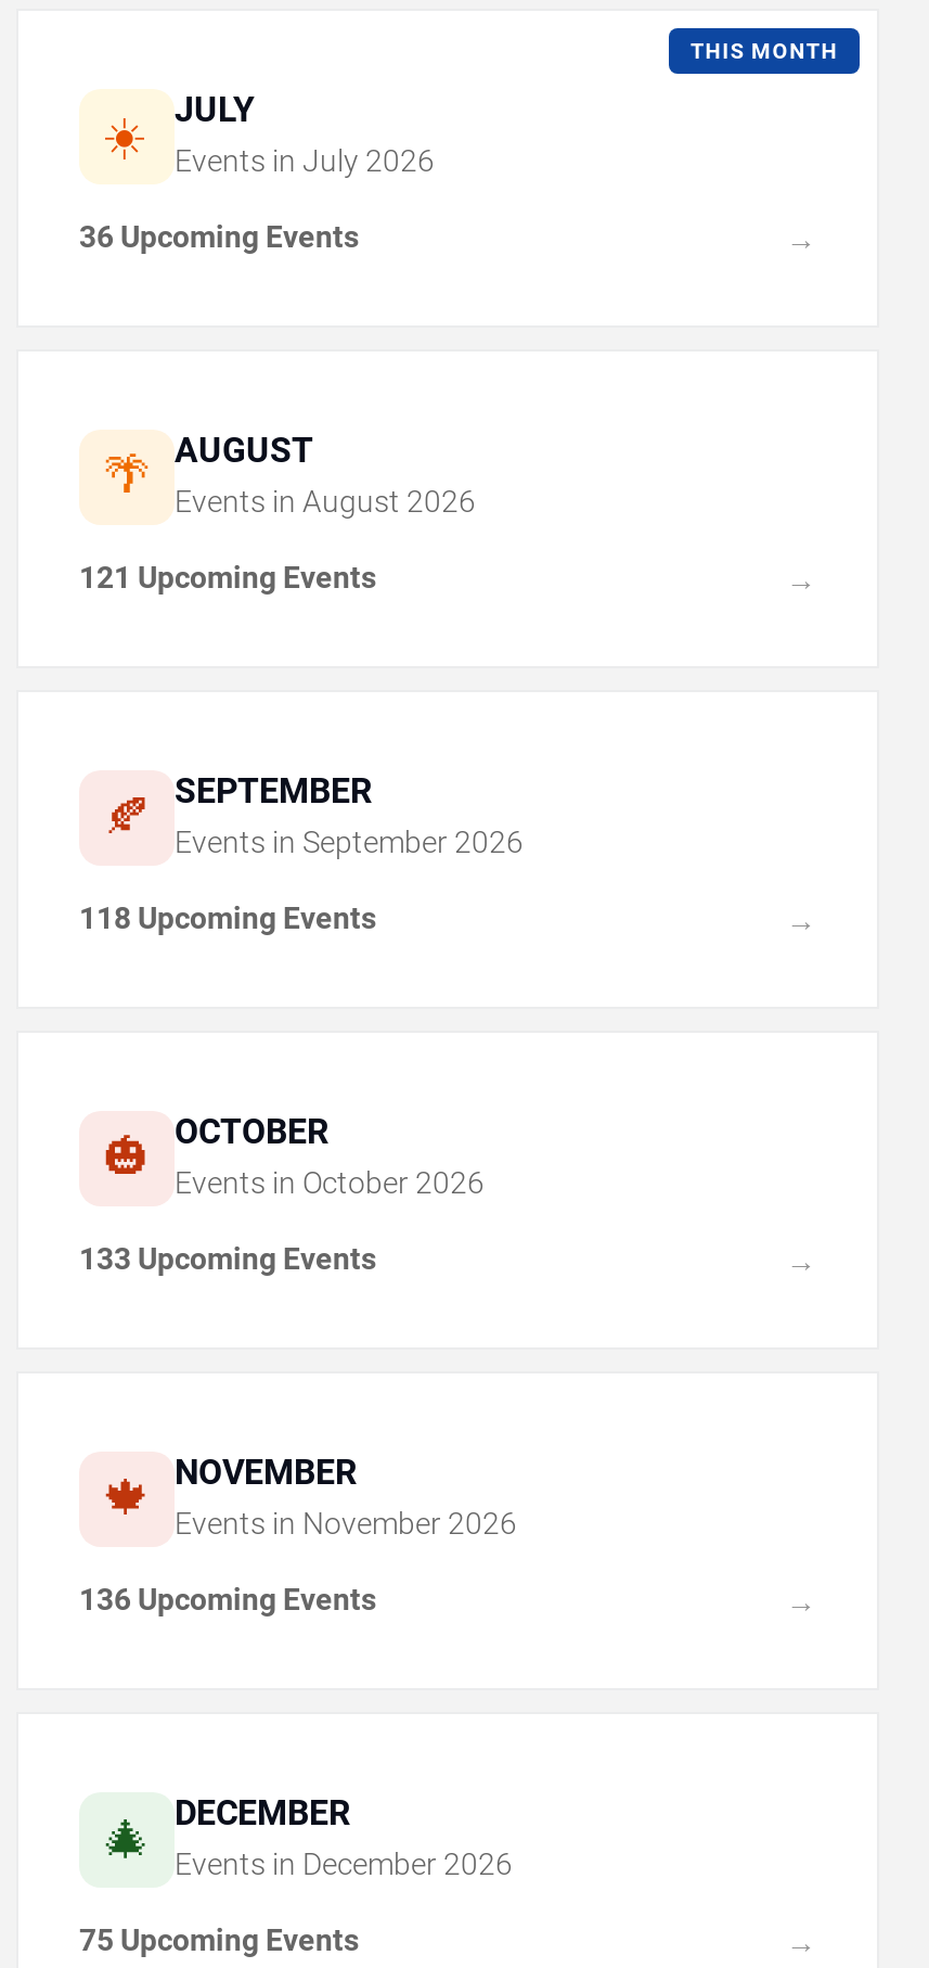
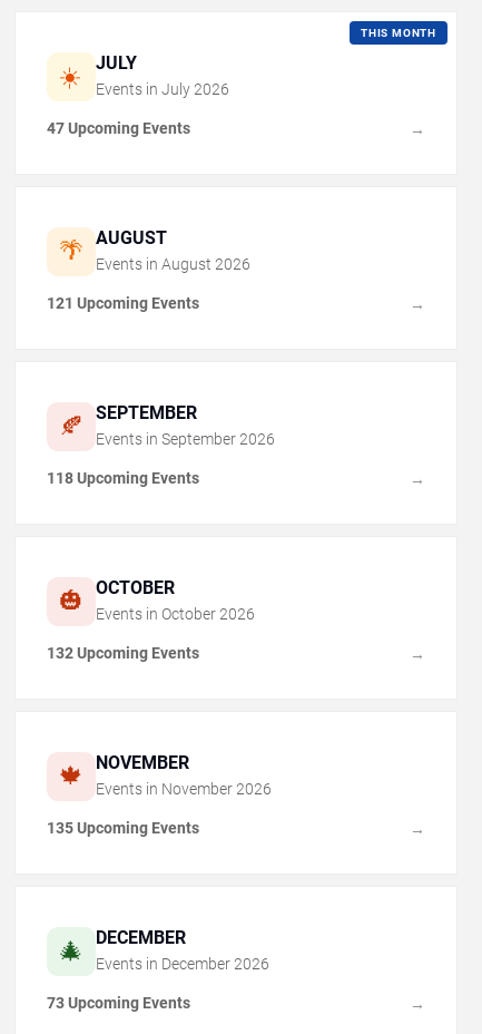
- 36 Upcoming Events
+ 47 Upcoming Events

- 133 Upcoming Events
+ 132 Upcoming Events

- 136 Upcoming Events
+ 135 Upcoming Events

- 75 Upcoming Events
+ 73 Upcoming Events
